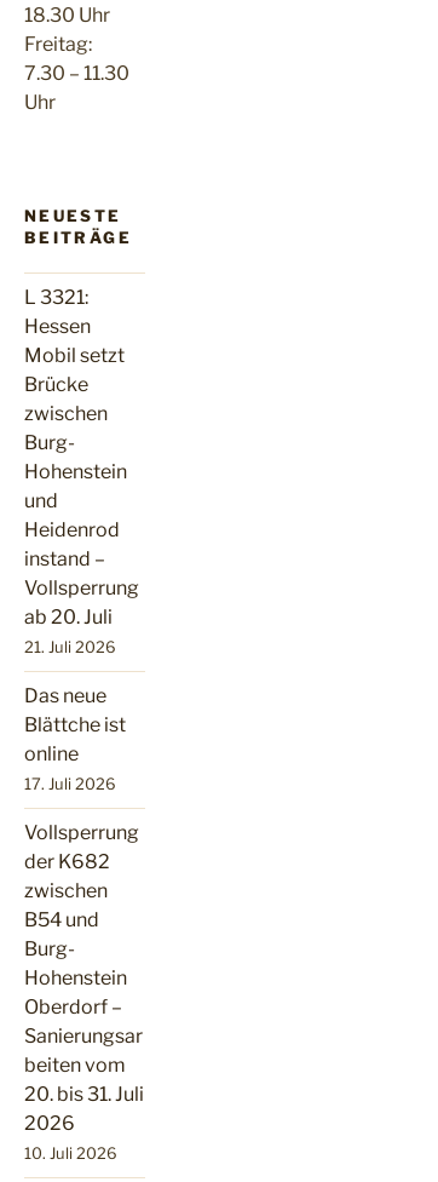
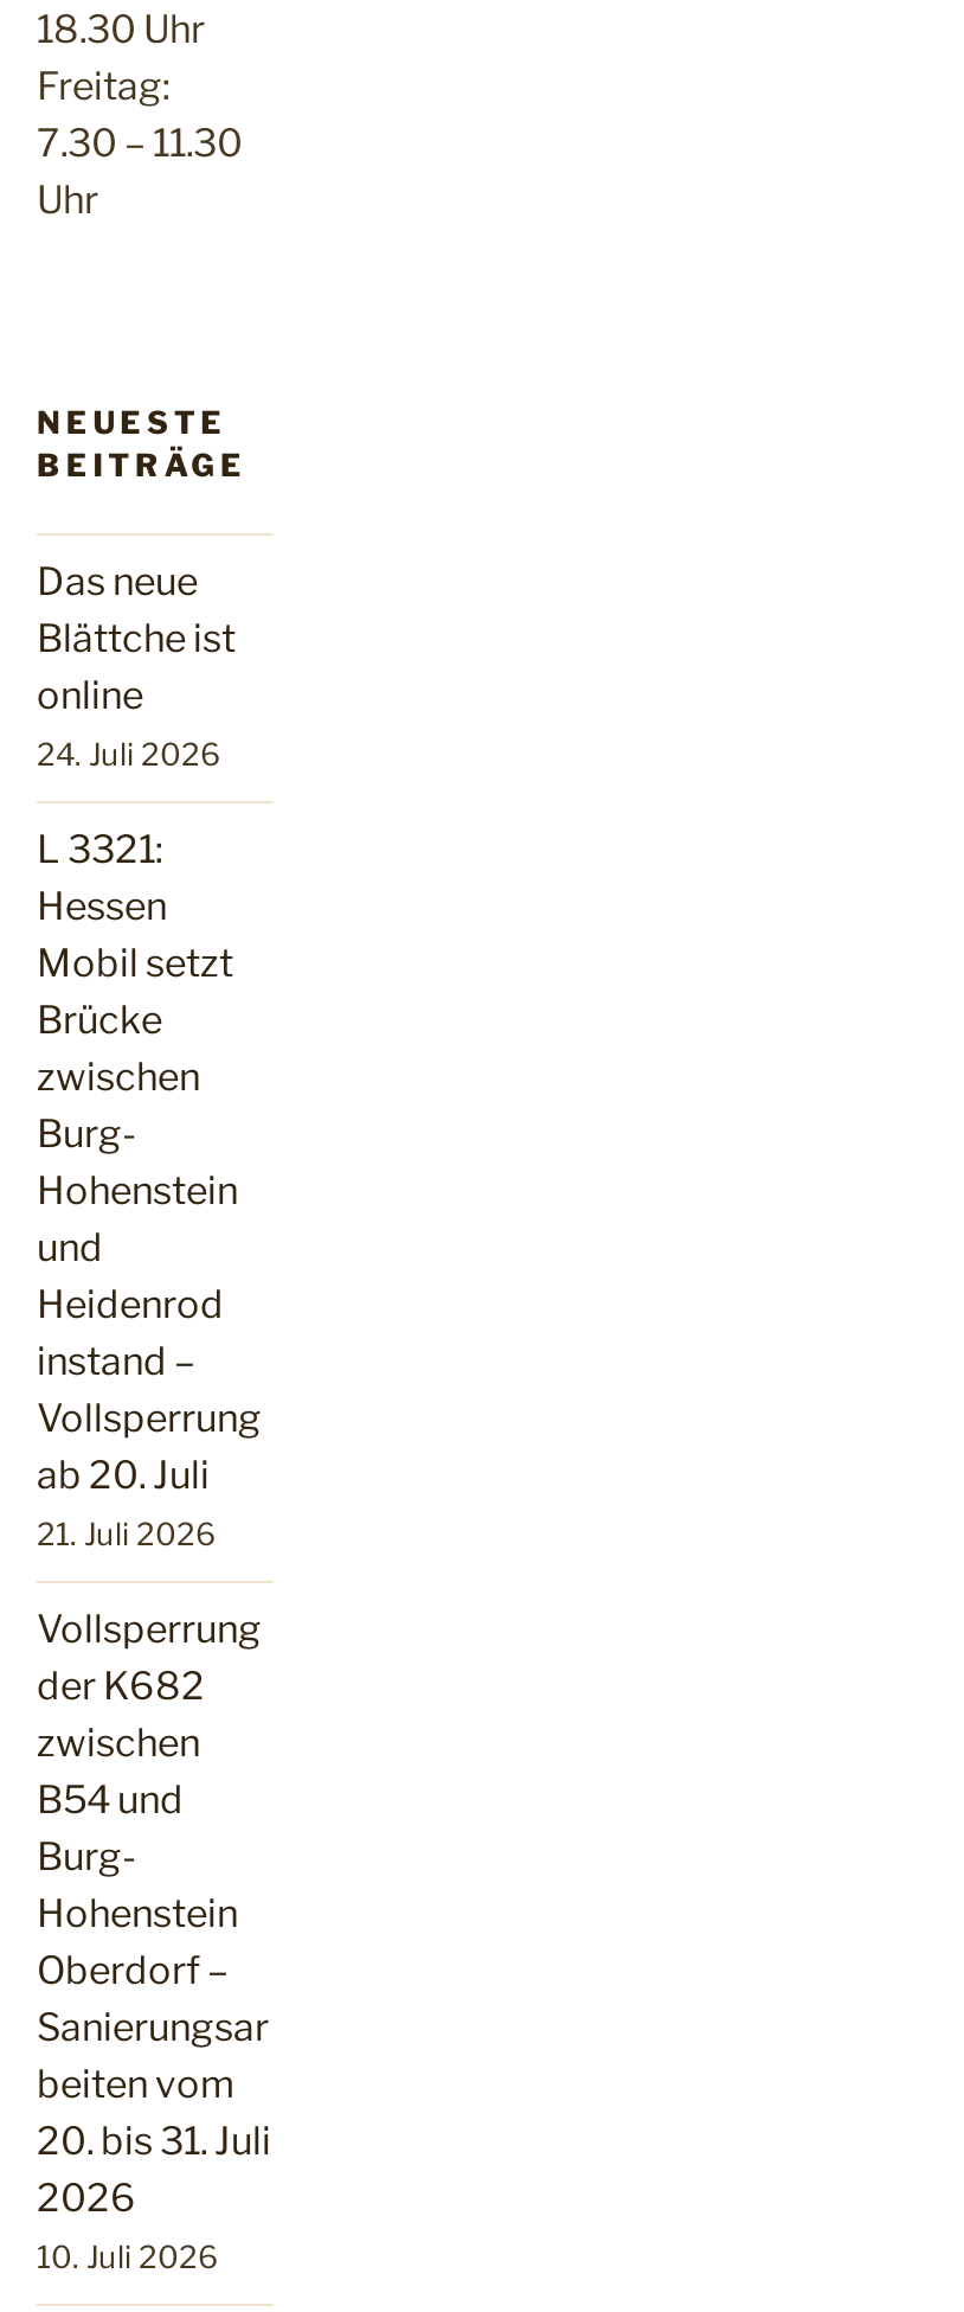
+ 24. Juli 2026

moved down: L 3321: | Hessen | Mobil setzt | ... | ab 20. Juli | 21. Juli 2026

moved up: Das neue | Blättche ist | online

- 17. Juli 2026
